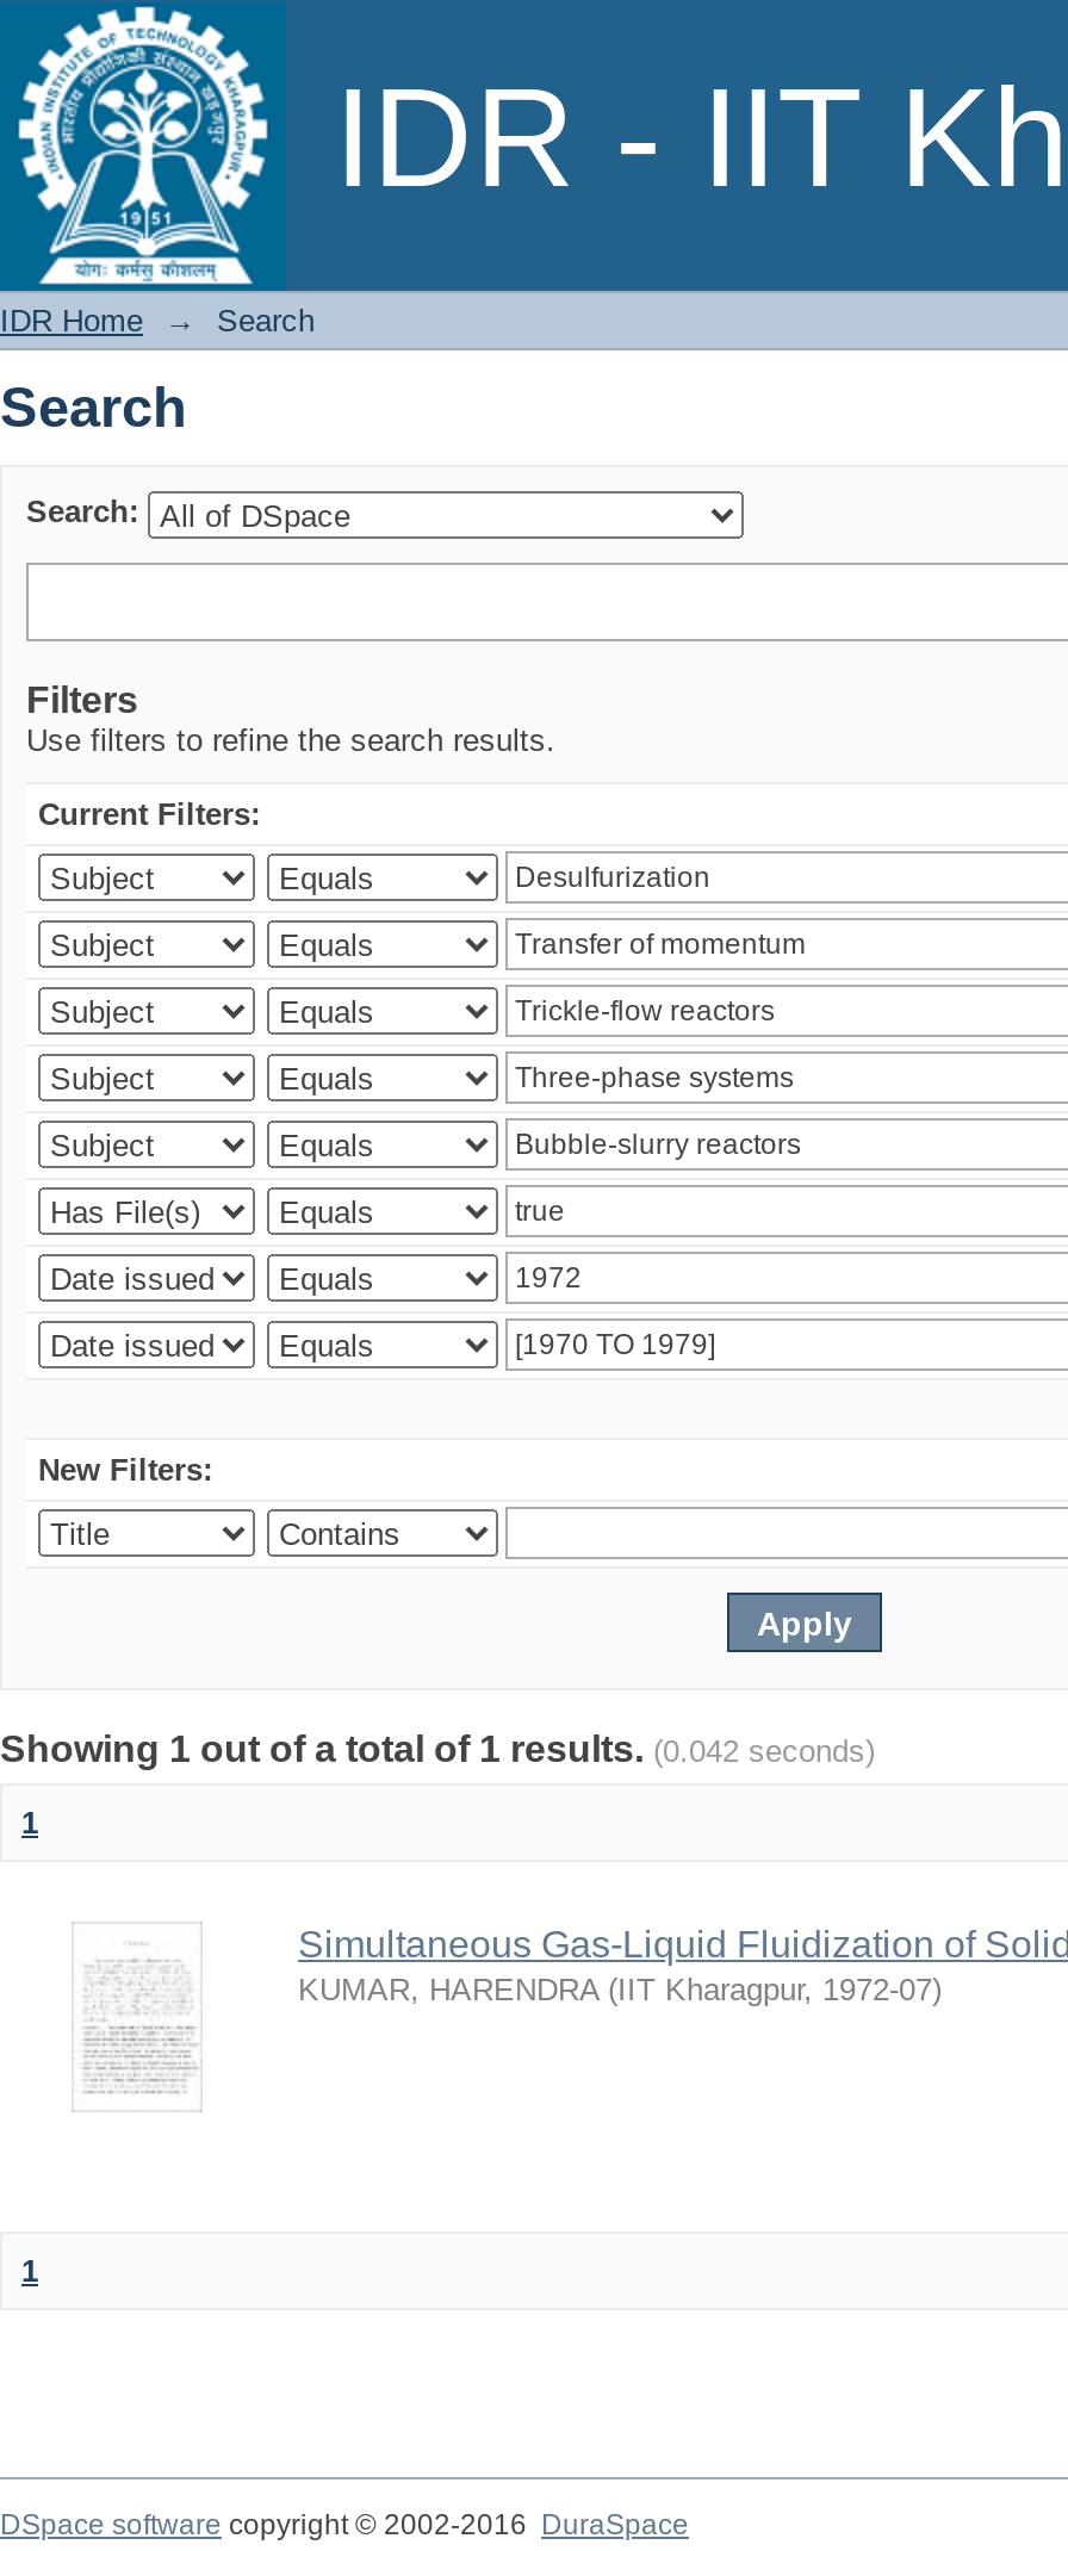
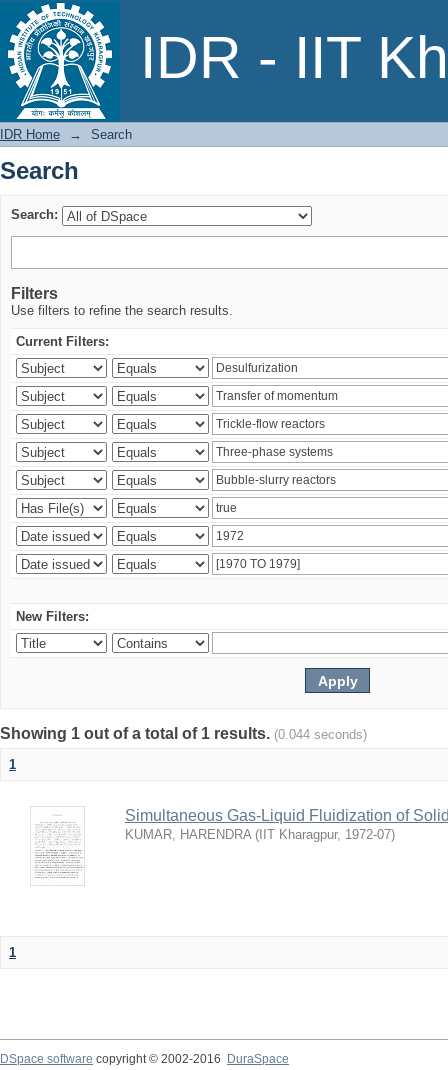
- Showing 1 out of a total of 1 results. (0.042 seconds)
+ Showing 1 out of a total of 1 results. (0.044 seconds)
